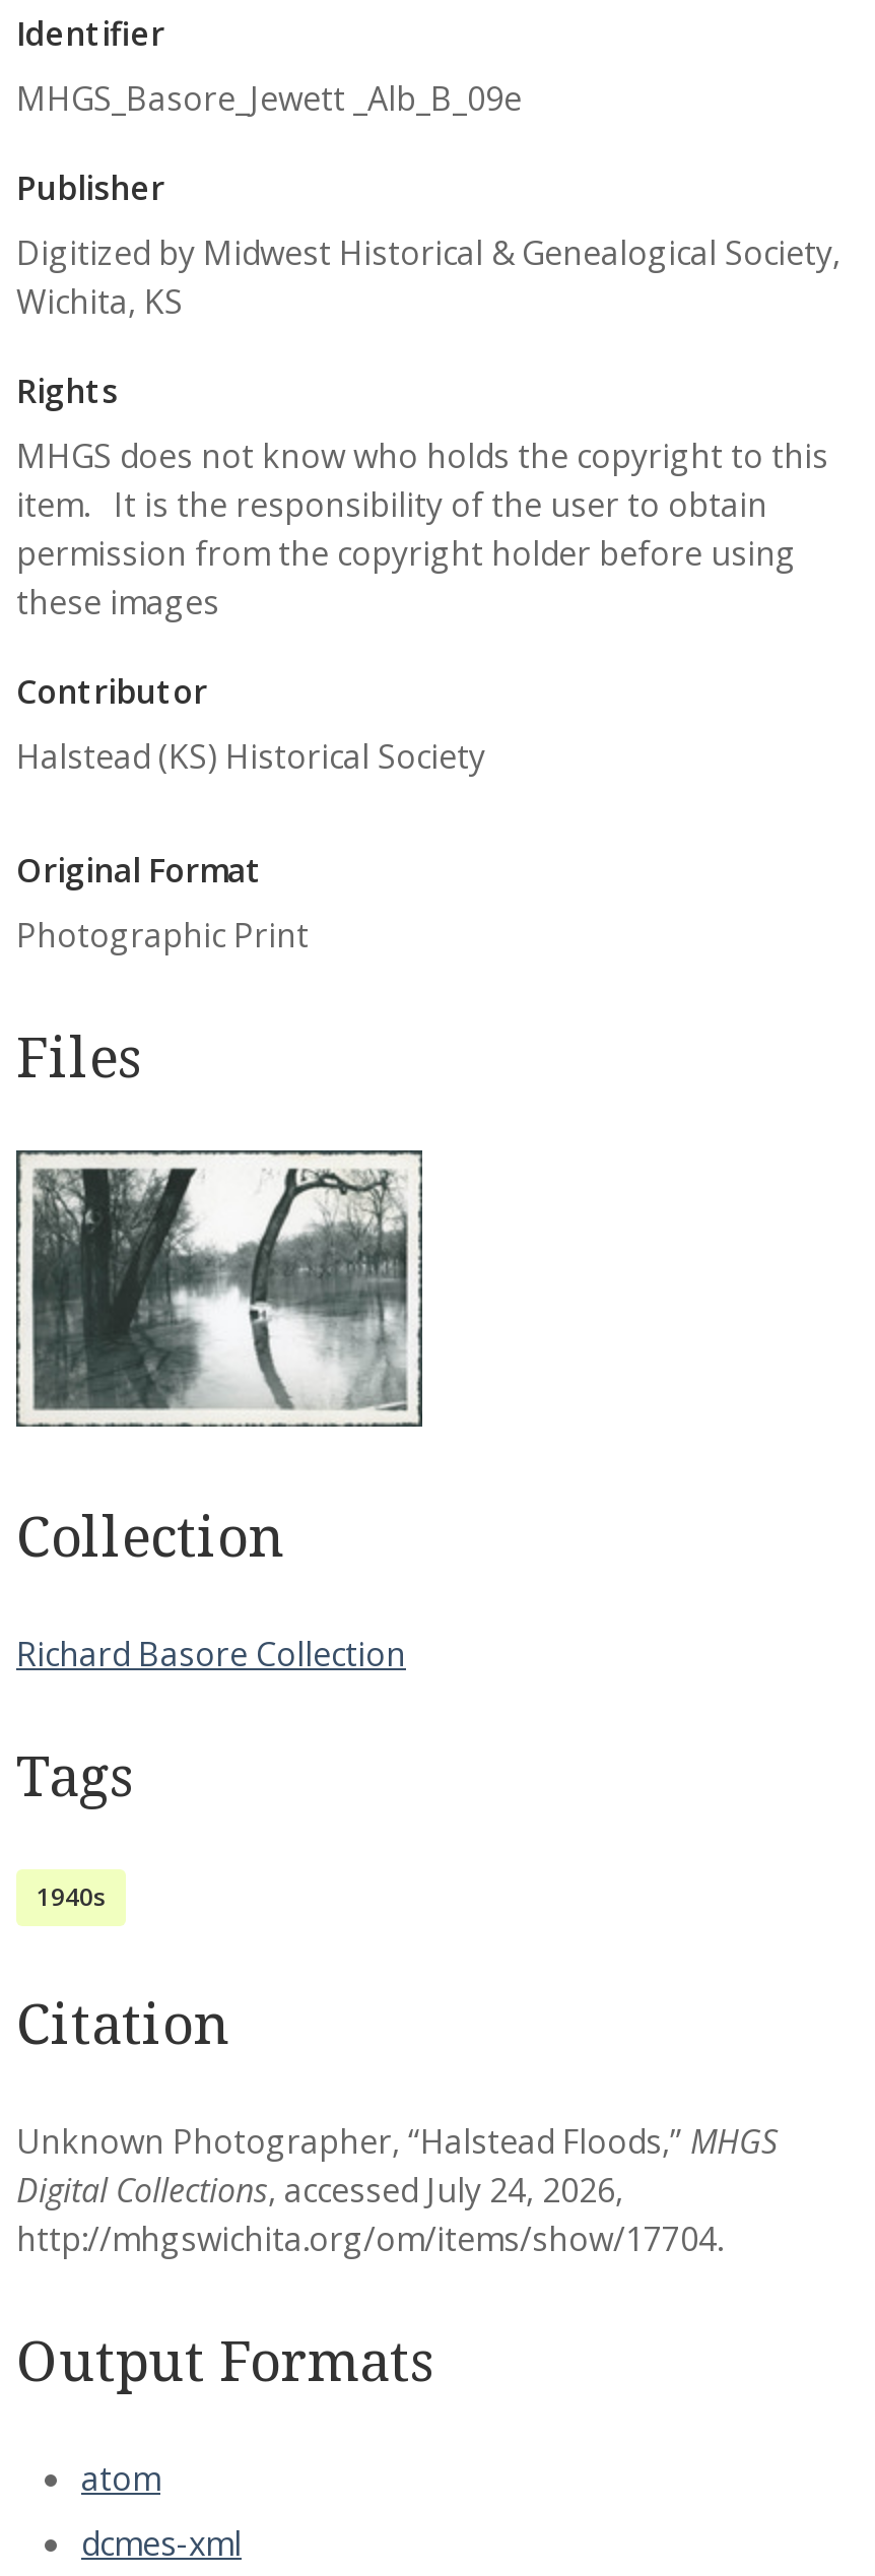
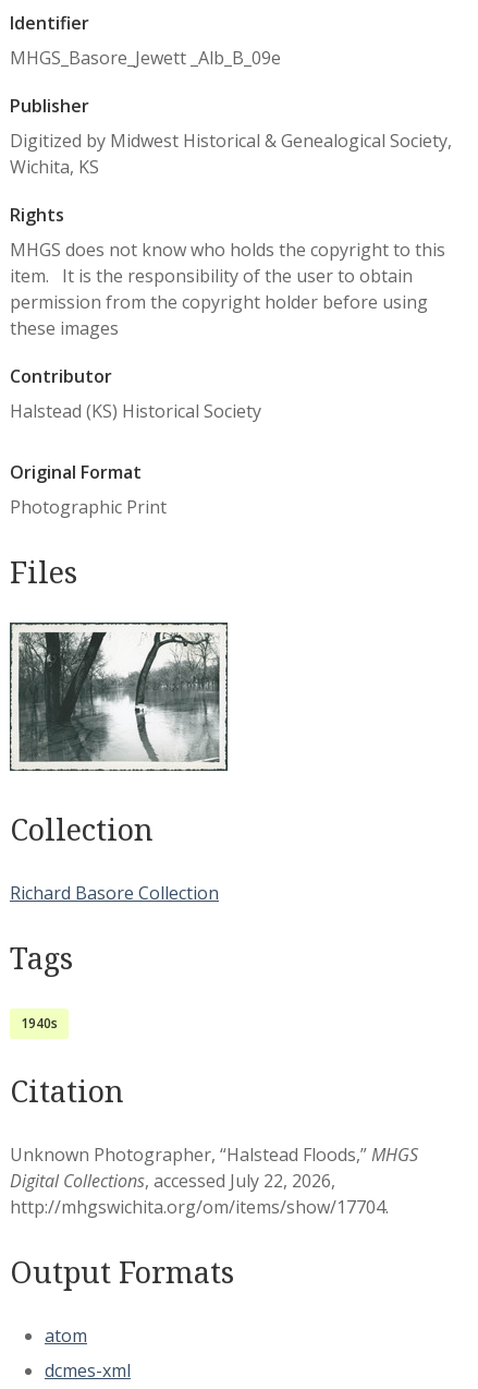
- Digital Collections, accessed July 24, 2026,
+ Digital Collections, accessed July 22, 2026,
